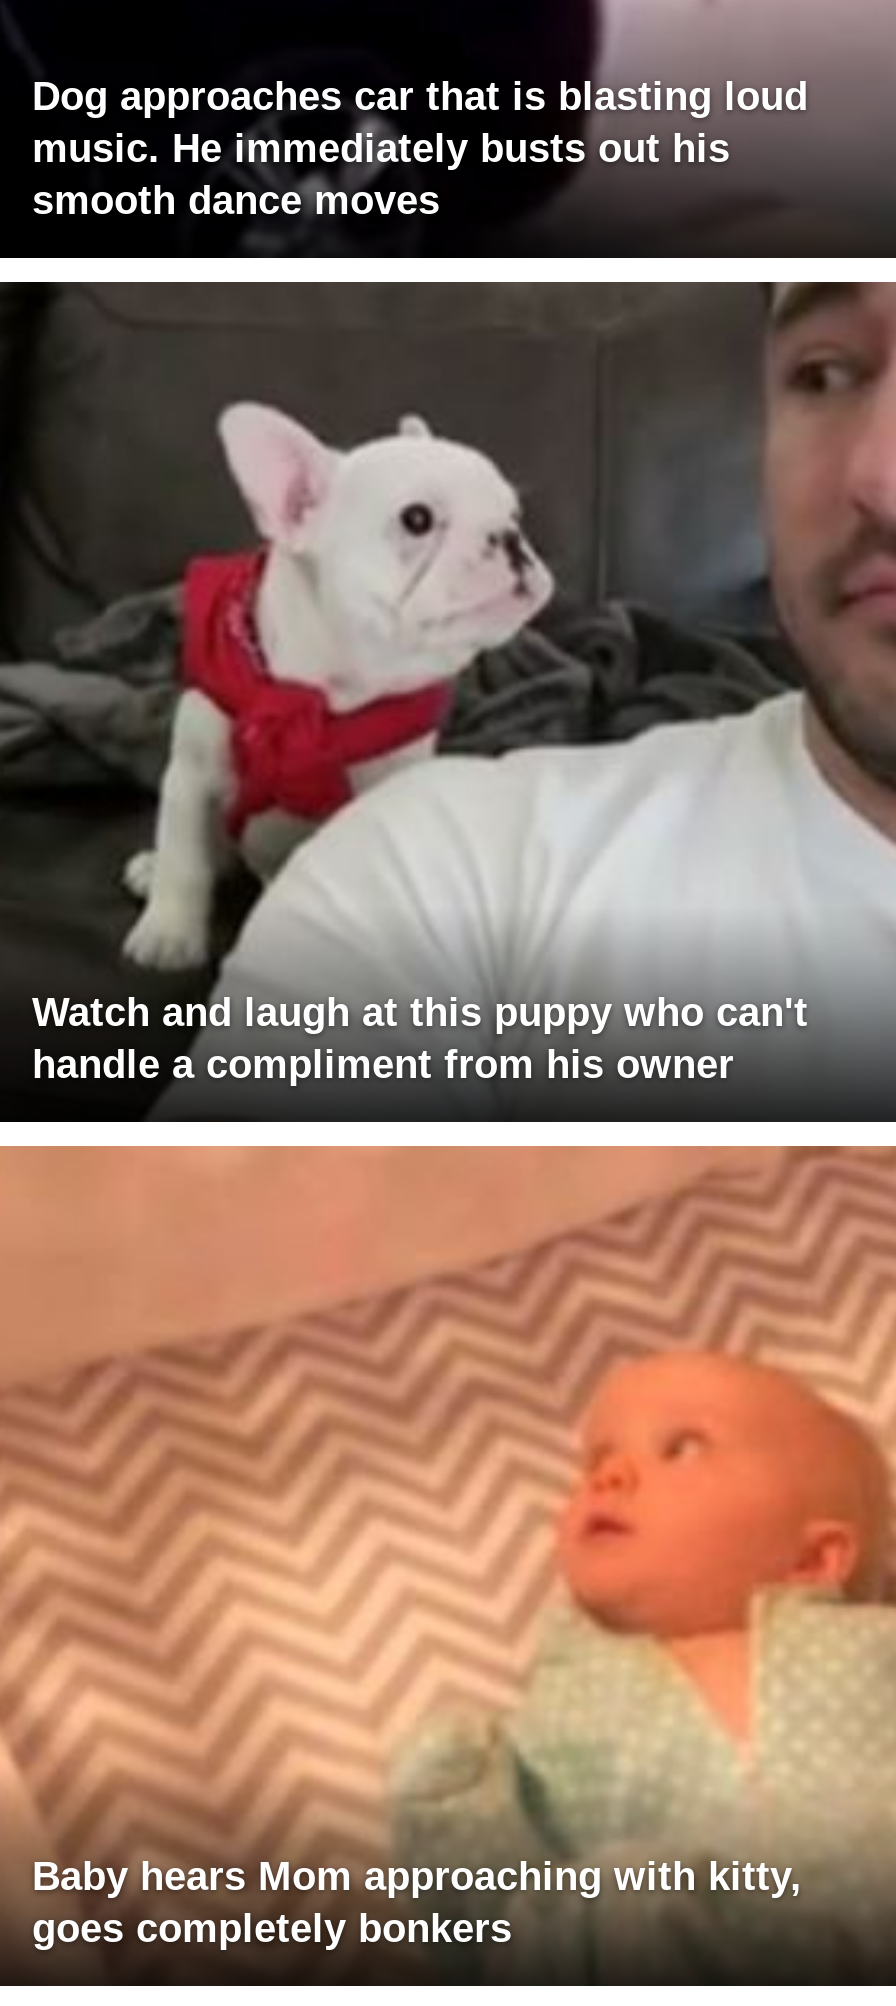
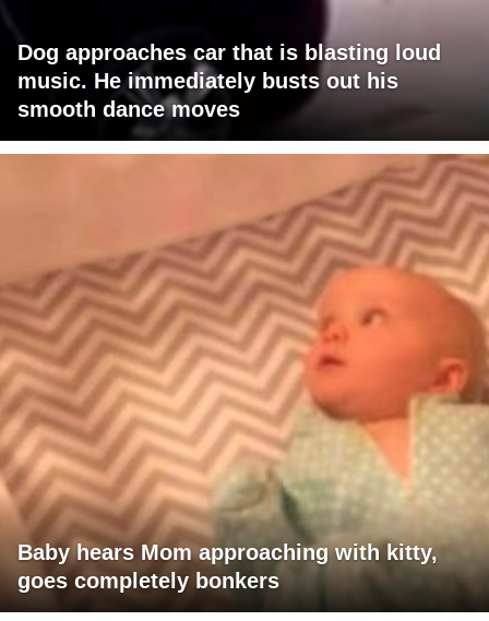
- [image]
- Watch and laugh at this puppy who can't
- handle a compliment from his owner
